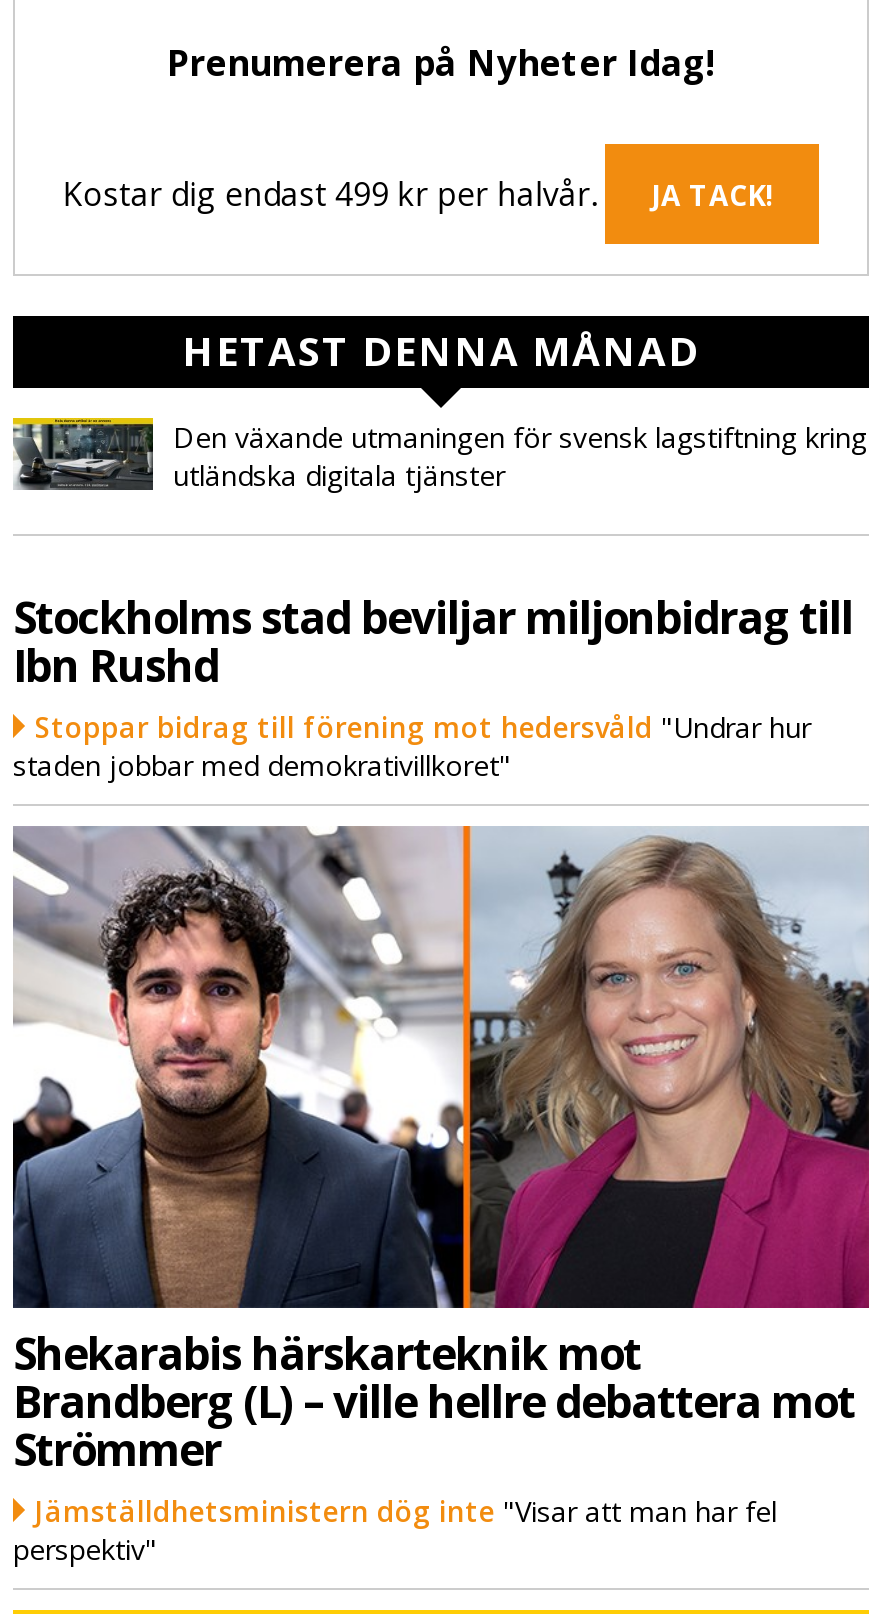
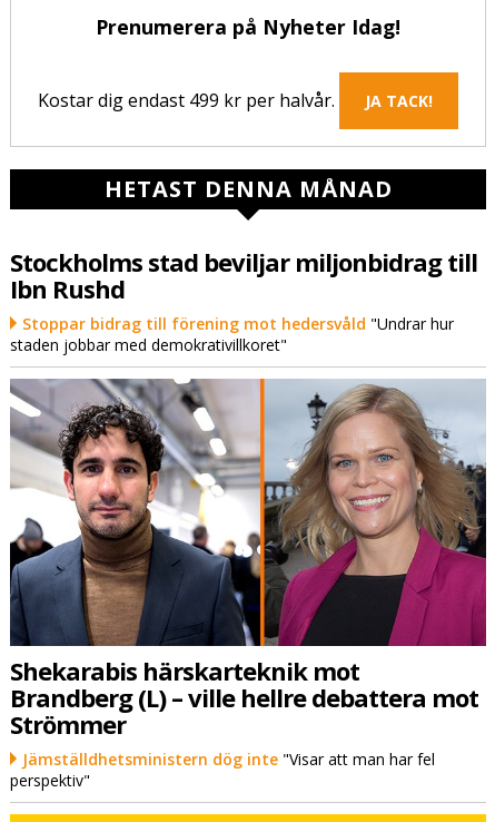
- [image]
- Den växande utmaningen för svensk lagstiftning kring
- utländska digitala tjänster
